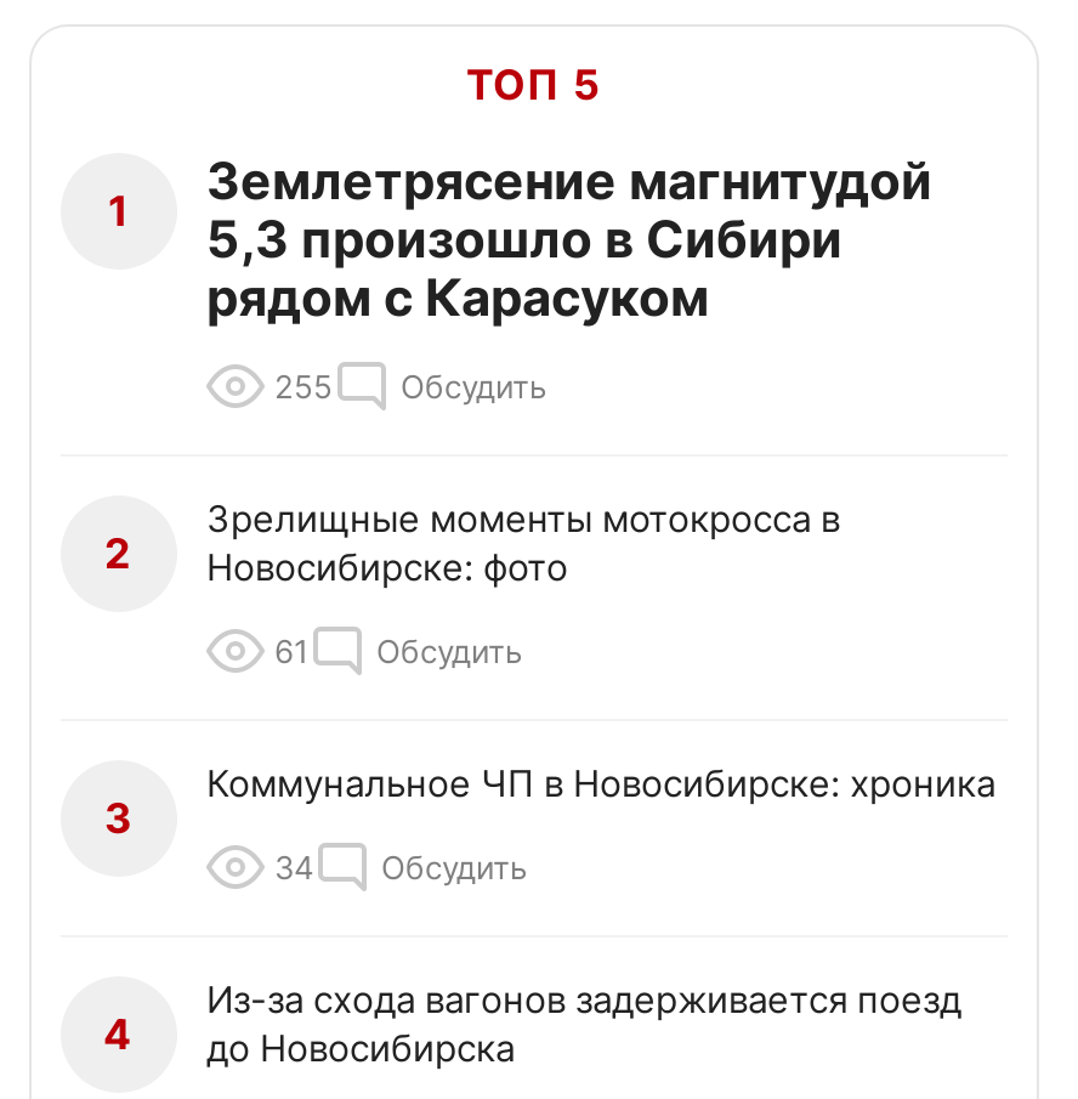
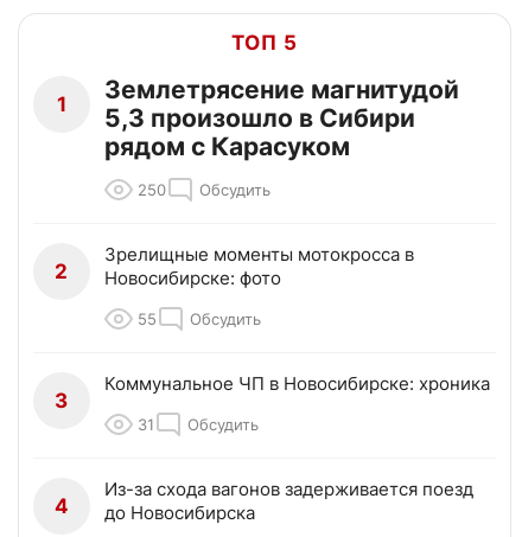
- 255 Обсудить
+ 250 Обсудить

- 61 Обсудить
+ 55 Обсудить

- 34 Обсудить
+ 31 Обсудить
